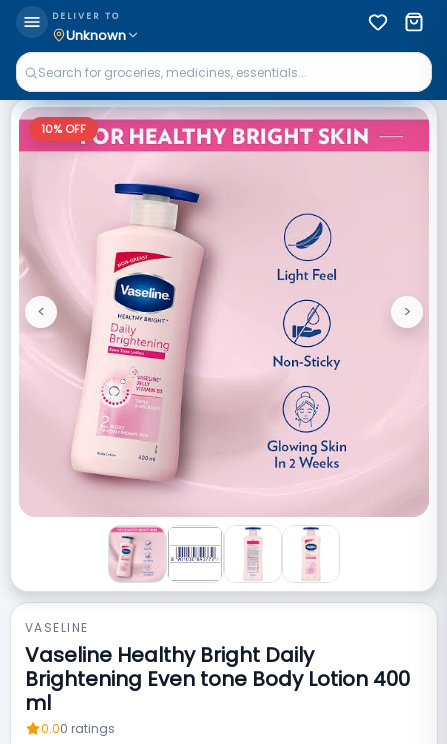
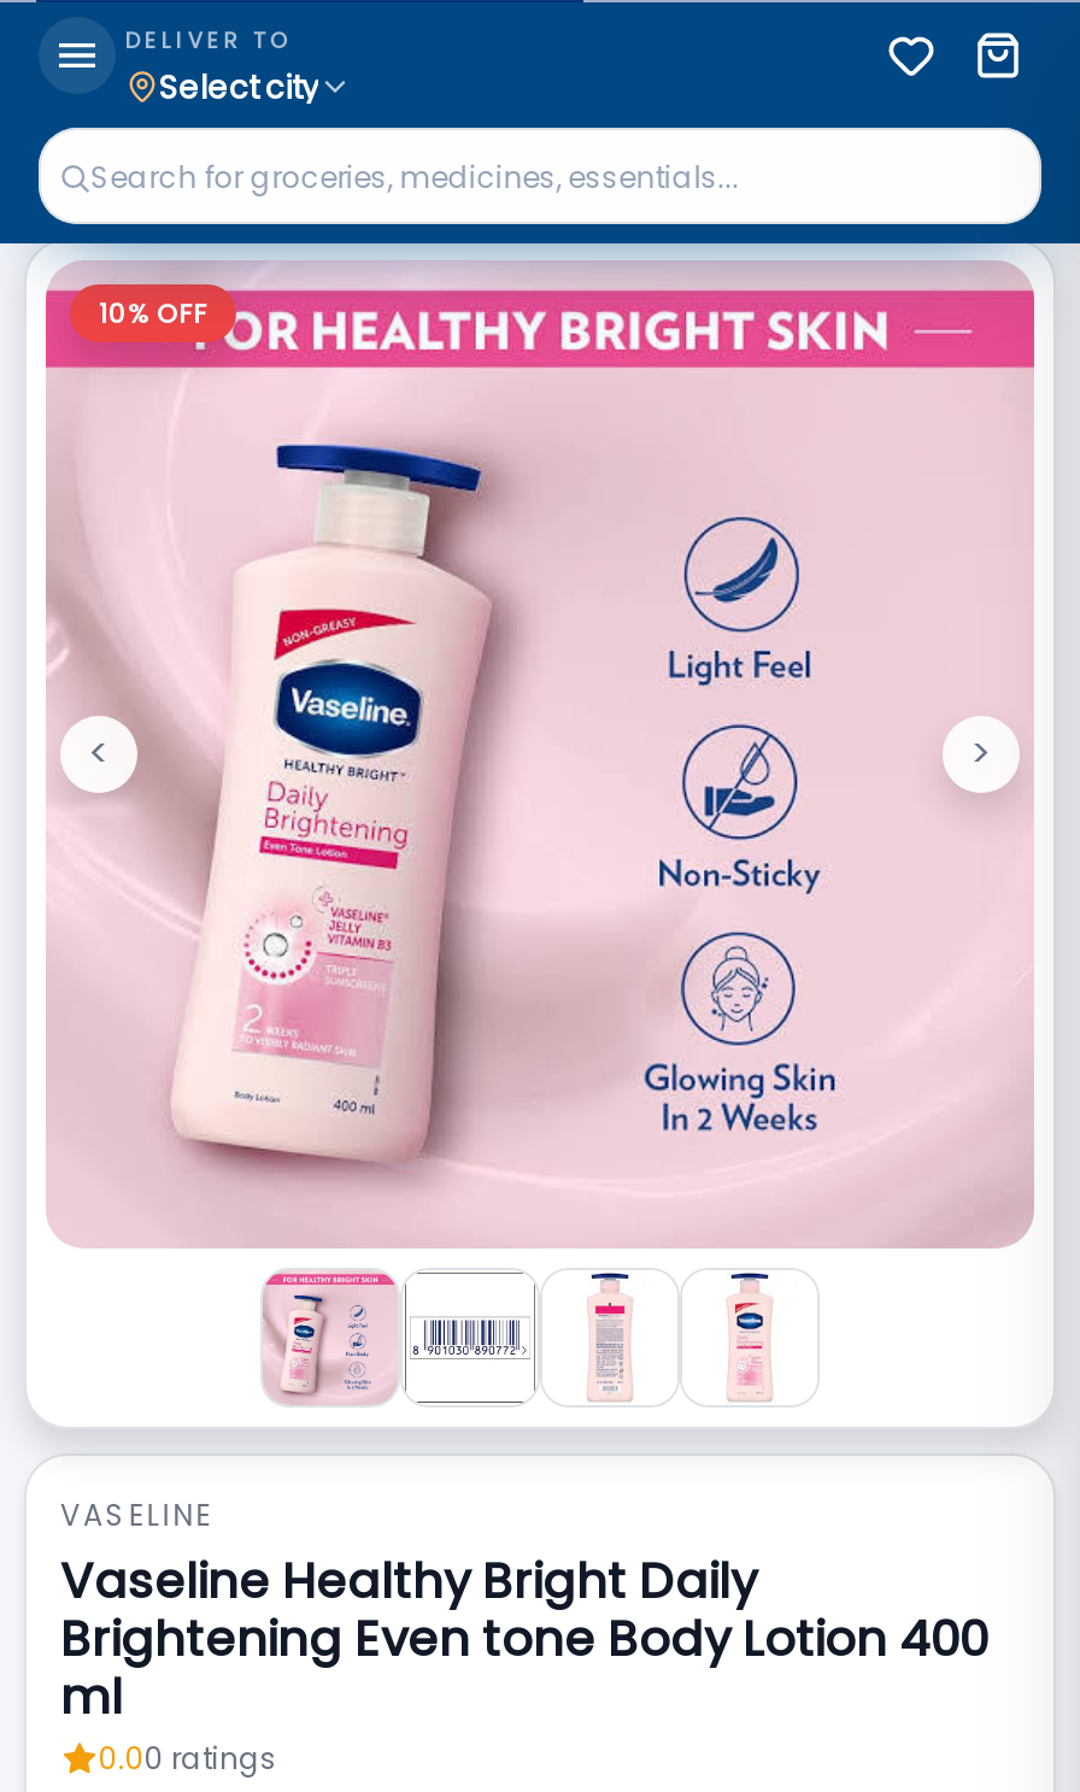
- Unknown
+ Select city
